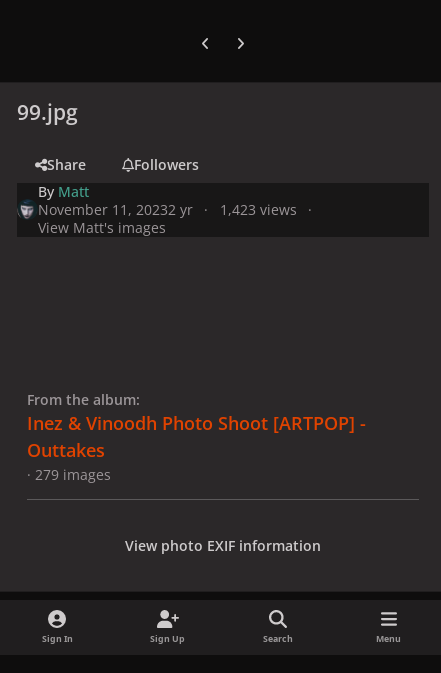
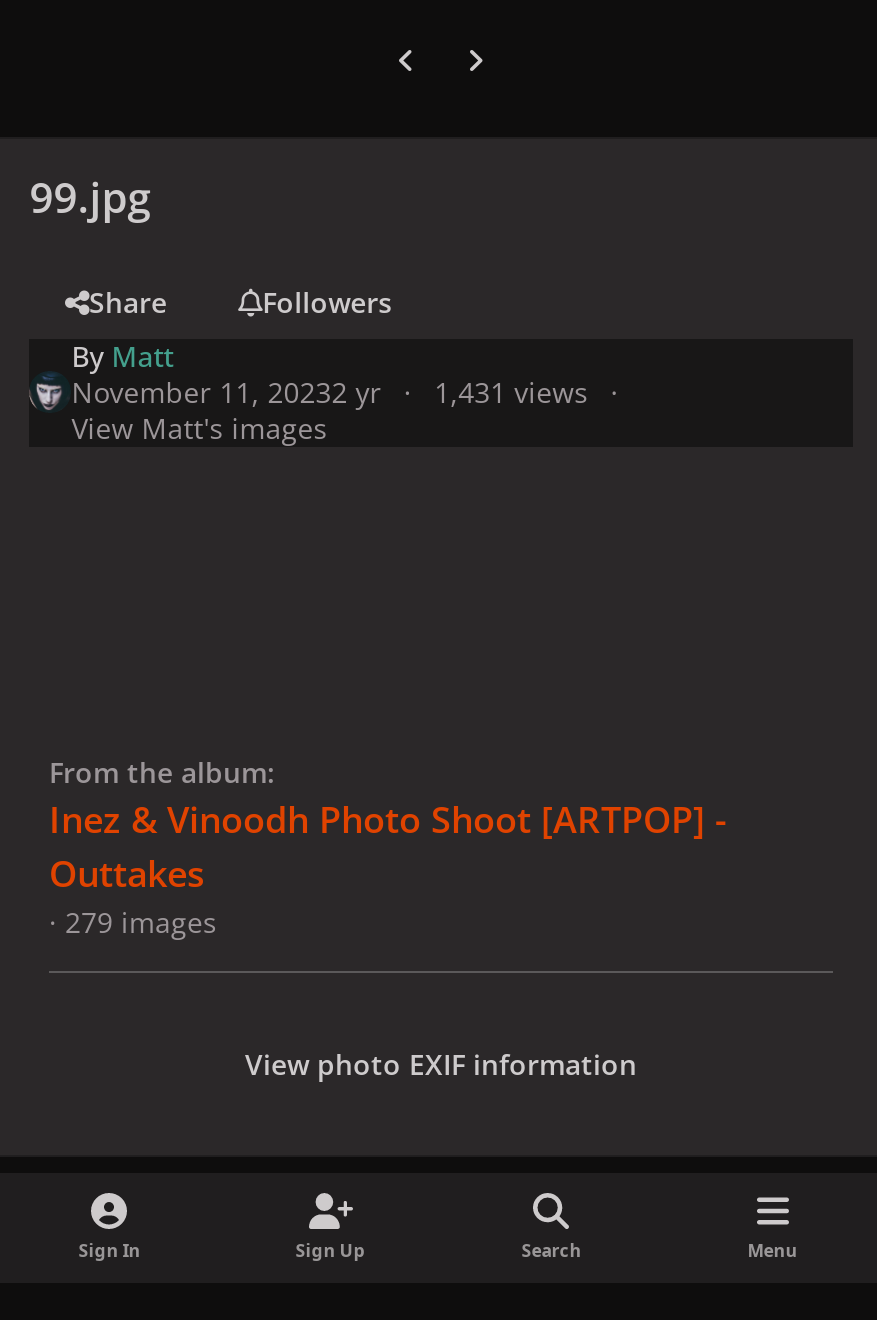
- November 11, 20232 yr 1,423 views
+ November 11, 20232 yr 1,431 views
